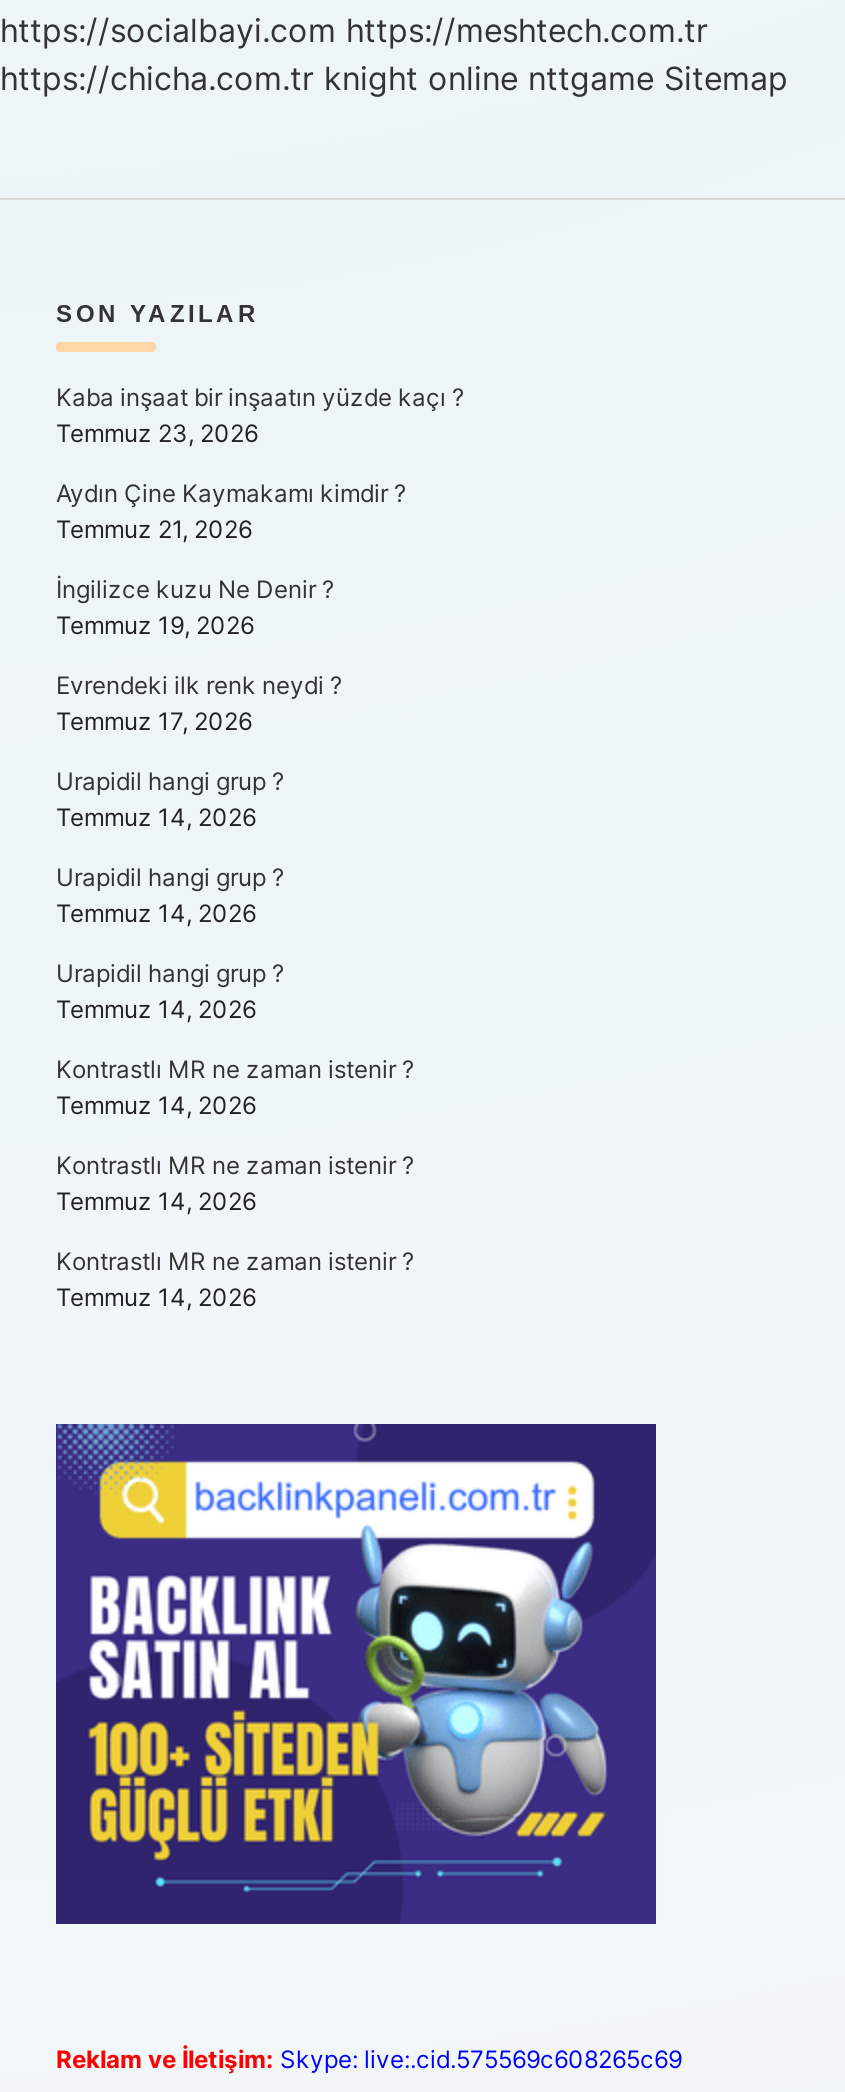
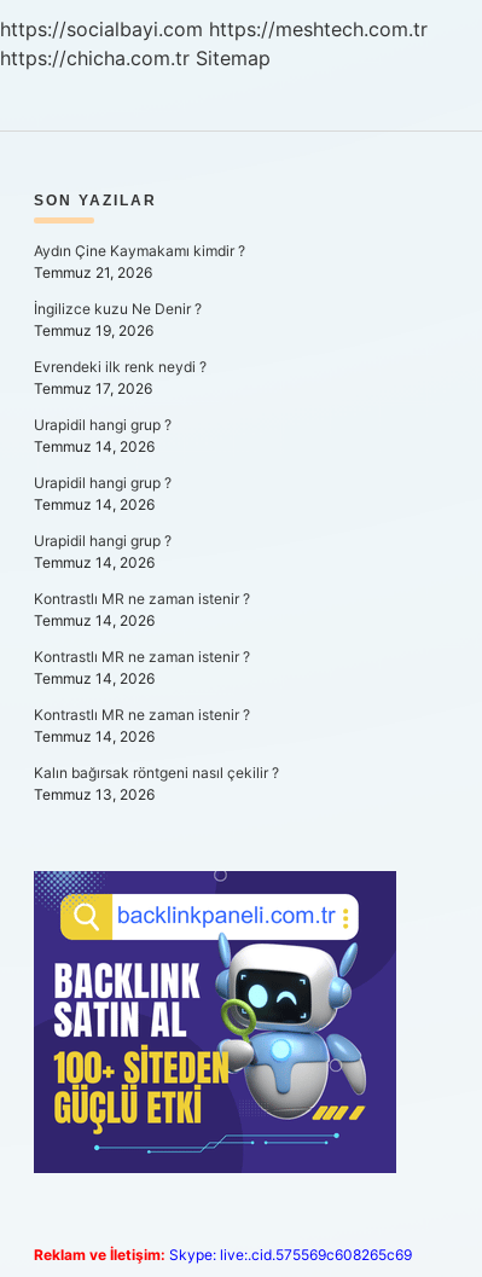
- https://chicha.com.tr knight online nttgame Sitemap
+ https://chicha.com.tr Sitemap

- Kaba inşaat bir inşaatın yüzde kaçı ?
- Temmuz 23, 2026

moved up: Aydın Çine Kaymakamı kimdir ? | Temmuz 21, 2026 | İngilizce kuzu Ne Denir ? | ... | Kontrastlı MR ne zaman istenir ? | Temmuz 14, 2026

+ Kalın bağırsak röntgeni nasıl çekilir ?
+ Temmuz 13, 2026
